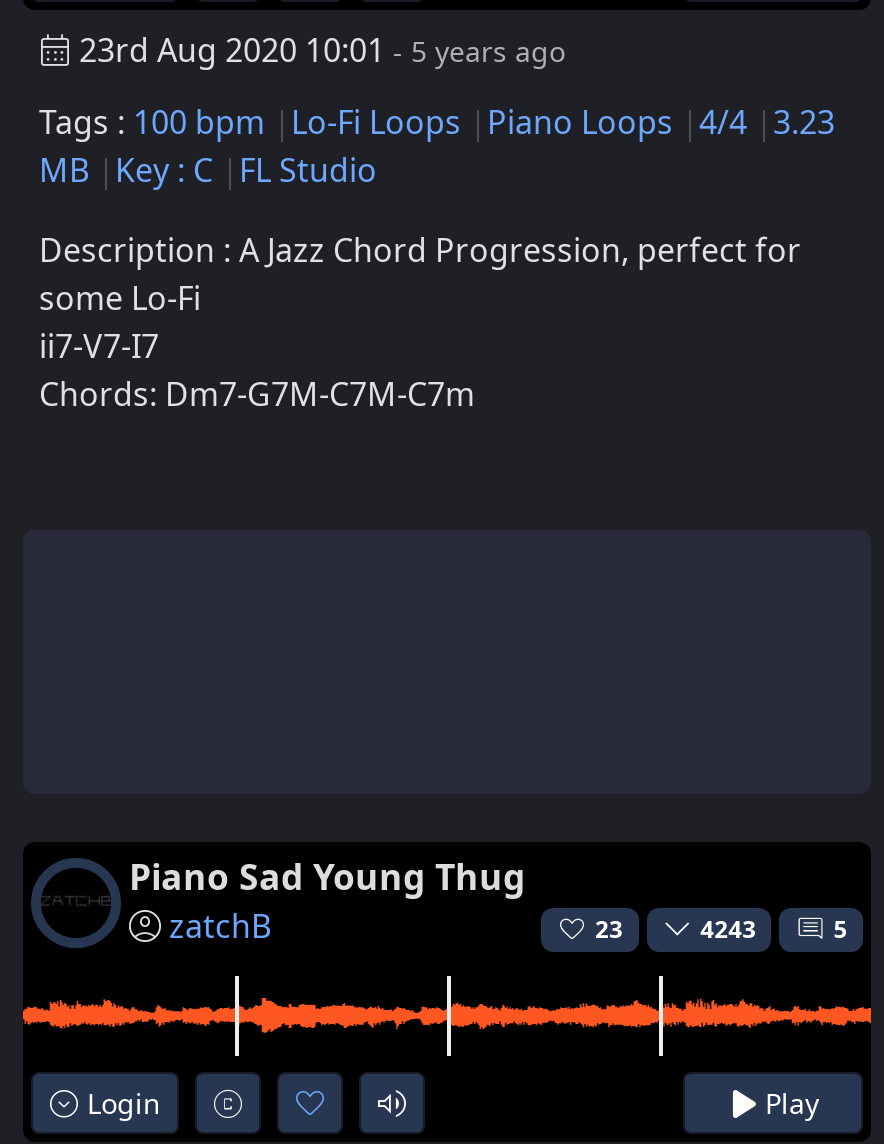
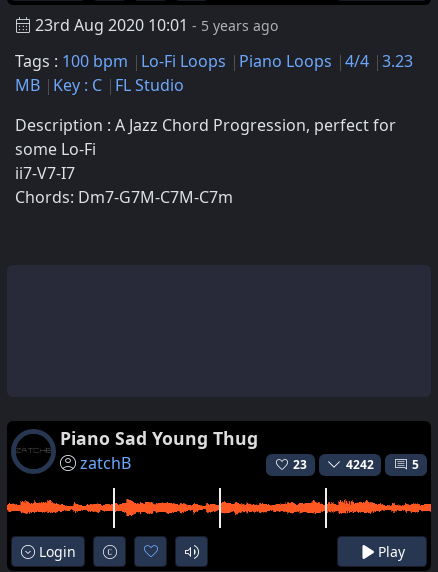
- 4243
+ 4242
